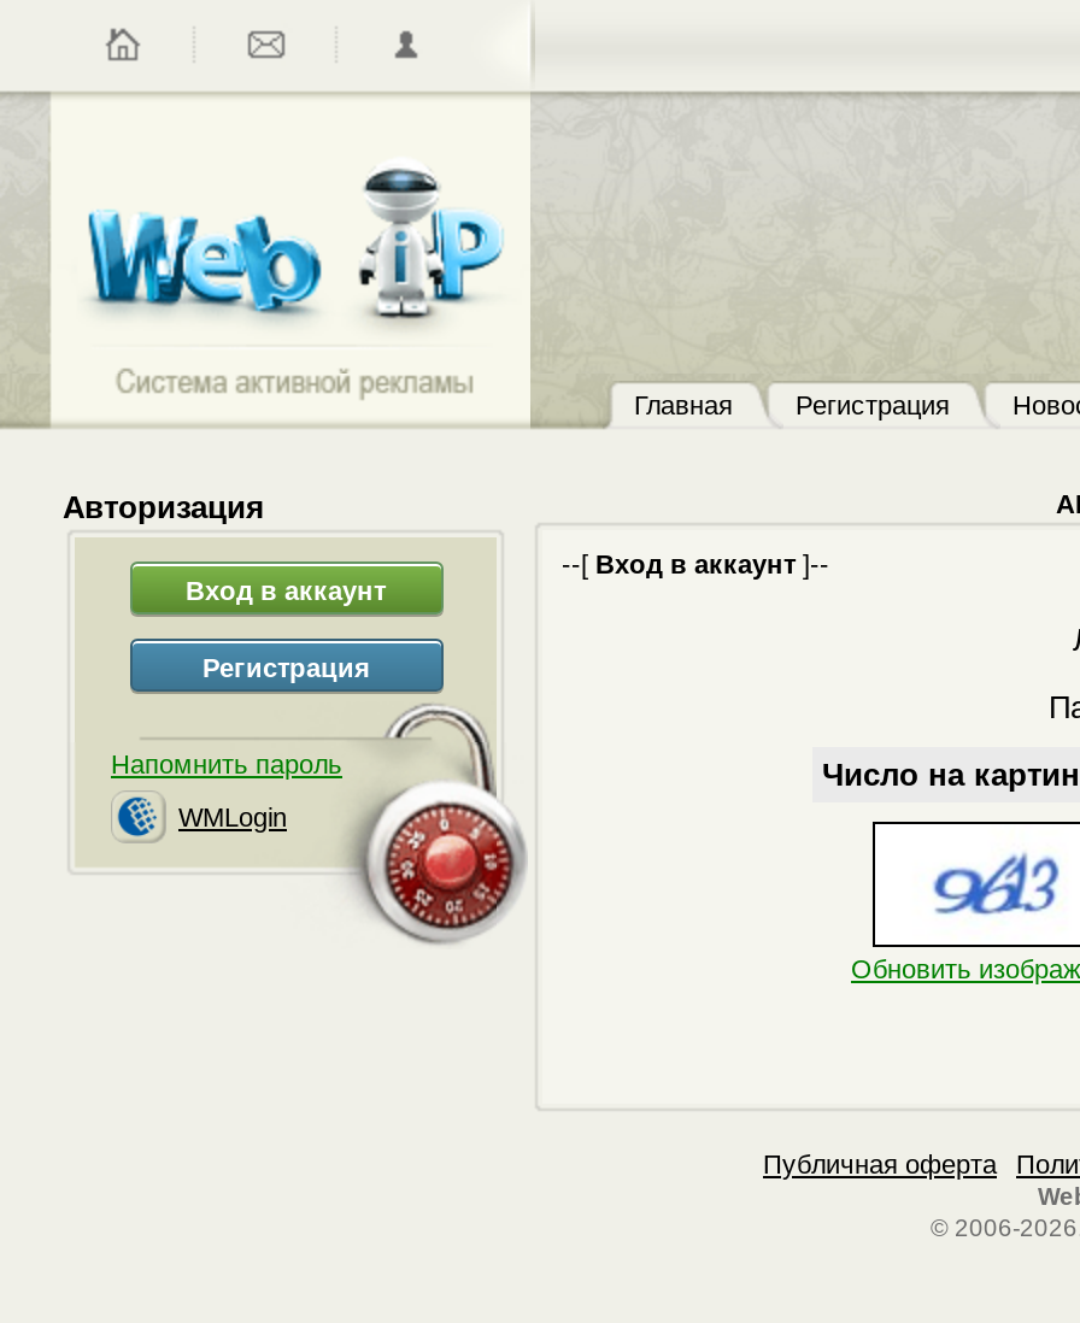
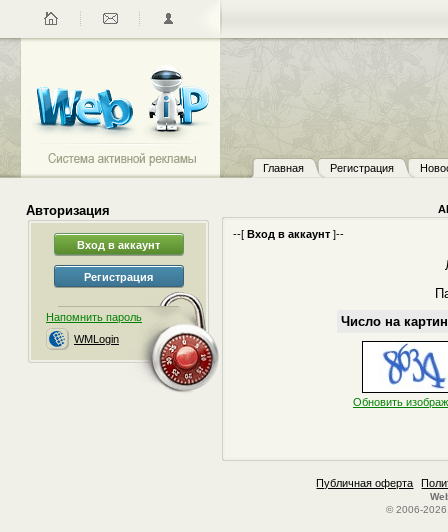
- [image]
+ [image]
